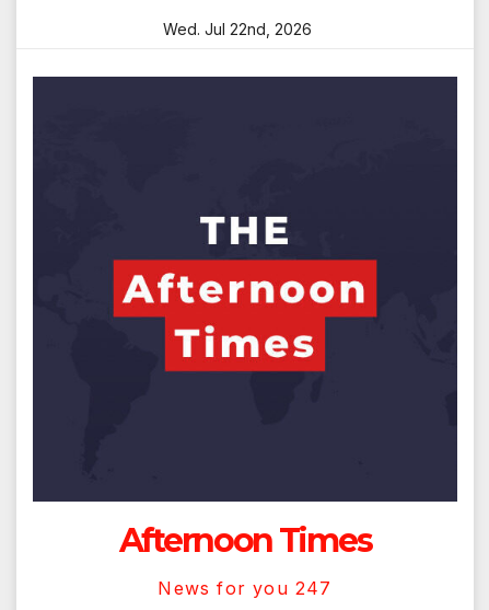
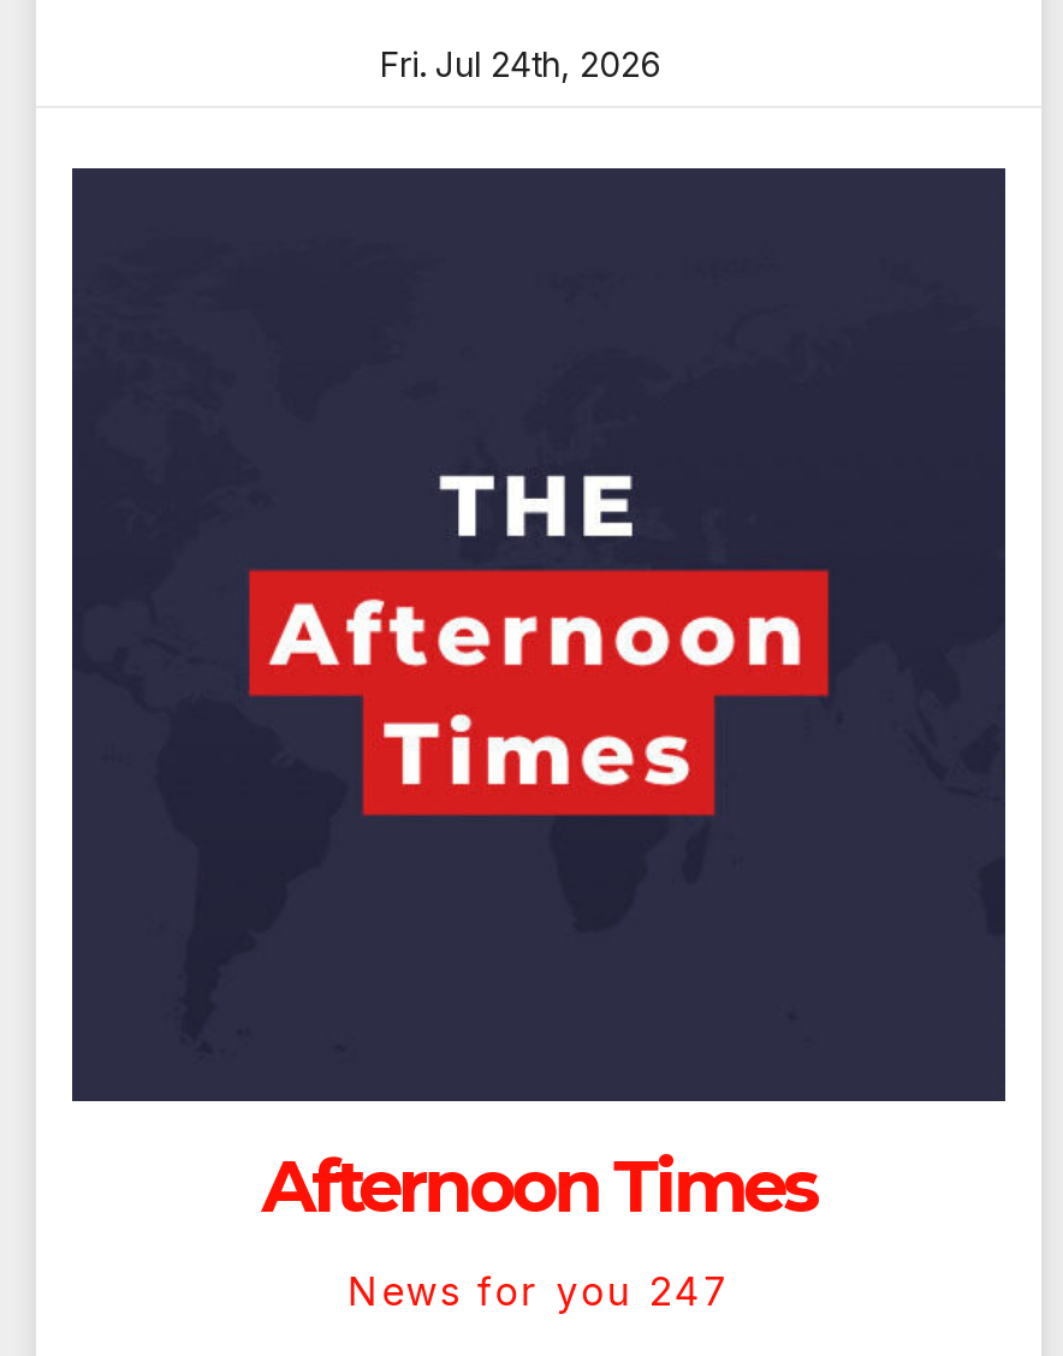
- Wed. Jul 22nd, 2026
+ Fri. Jul 24th, 2026
